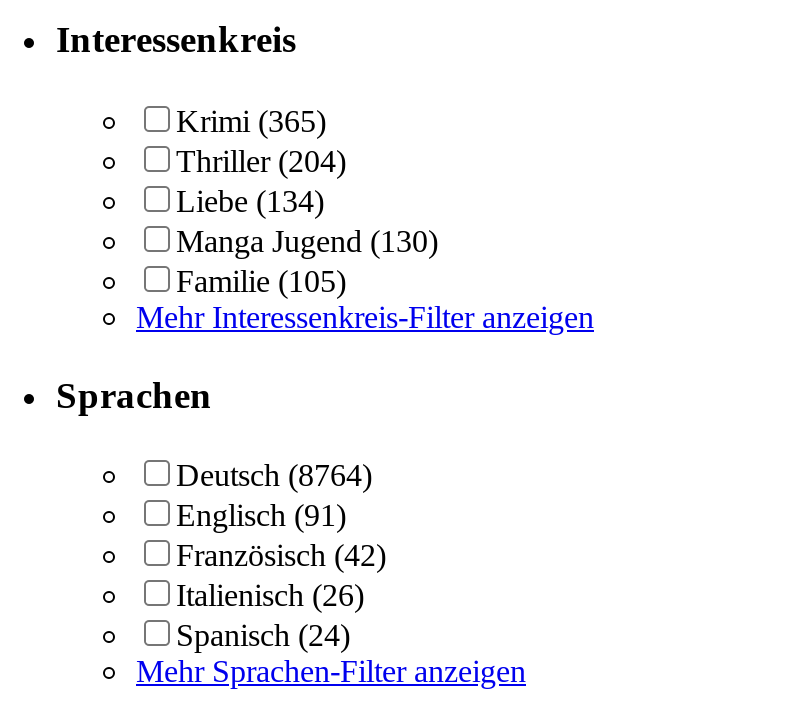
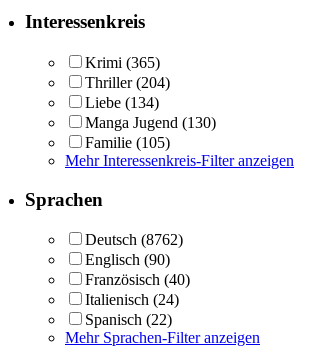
- Deutsch (8764)
+ Deutsch (8762)

- Englisch (91)
+ Englisch (90)

- Französisch (42)
+ Französisch (40)

- Italienisch (26)
+ Italienisch (24)

- Spanisch (24)
+ Spanisch (22)
